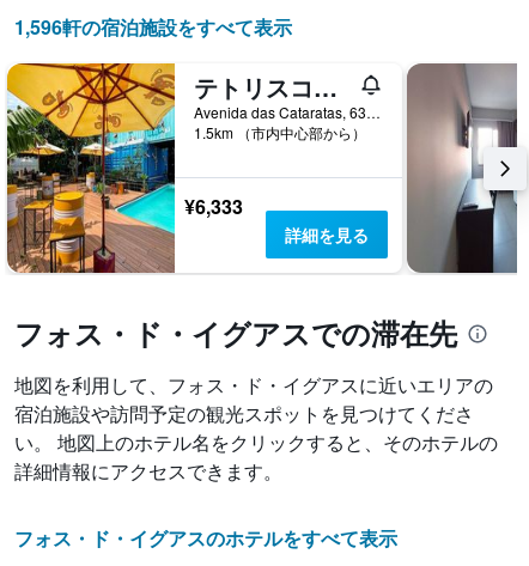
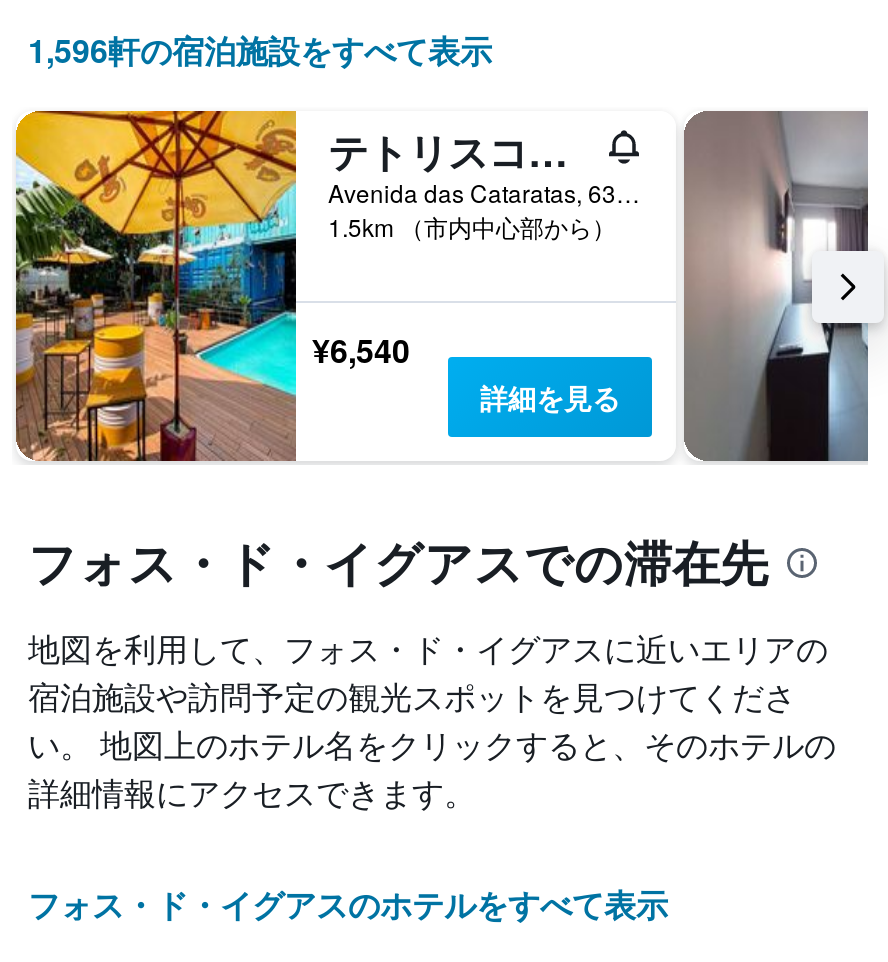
- ¥6,333
+ ¥6,540
